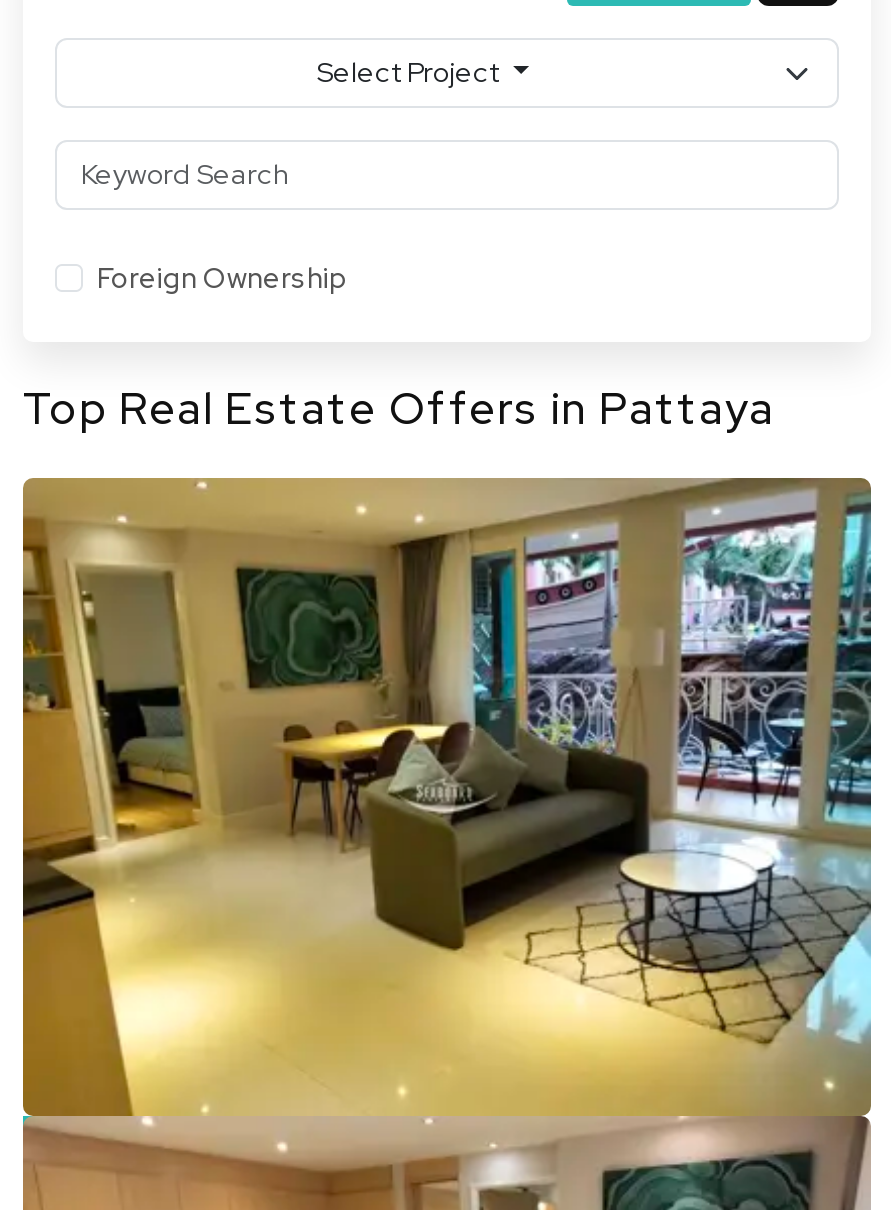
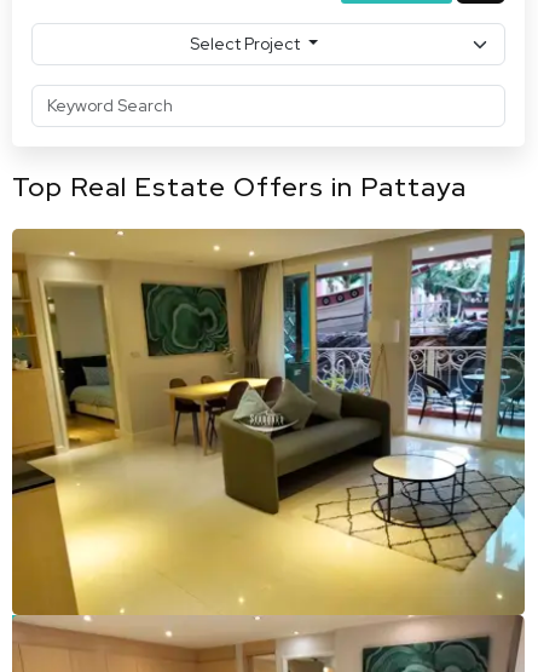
- Foreign Ownership
